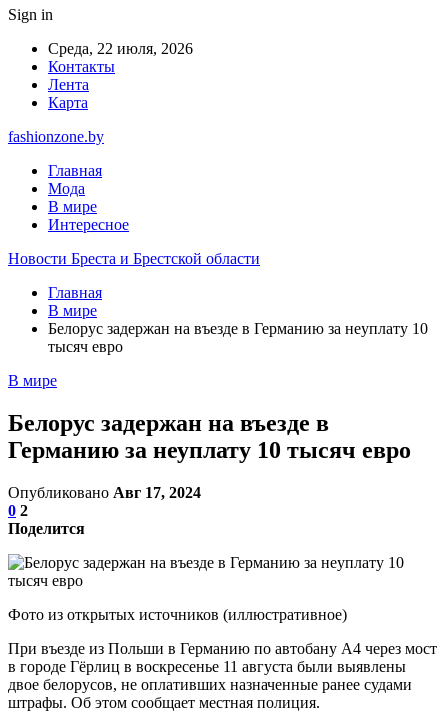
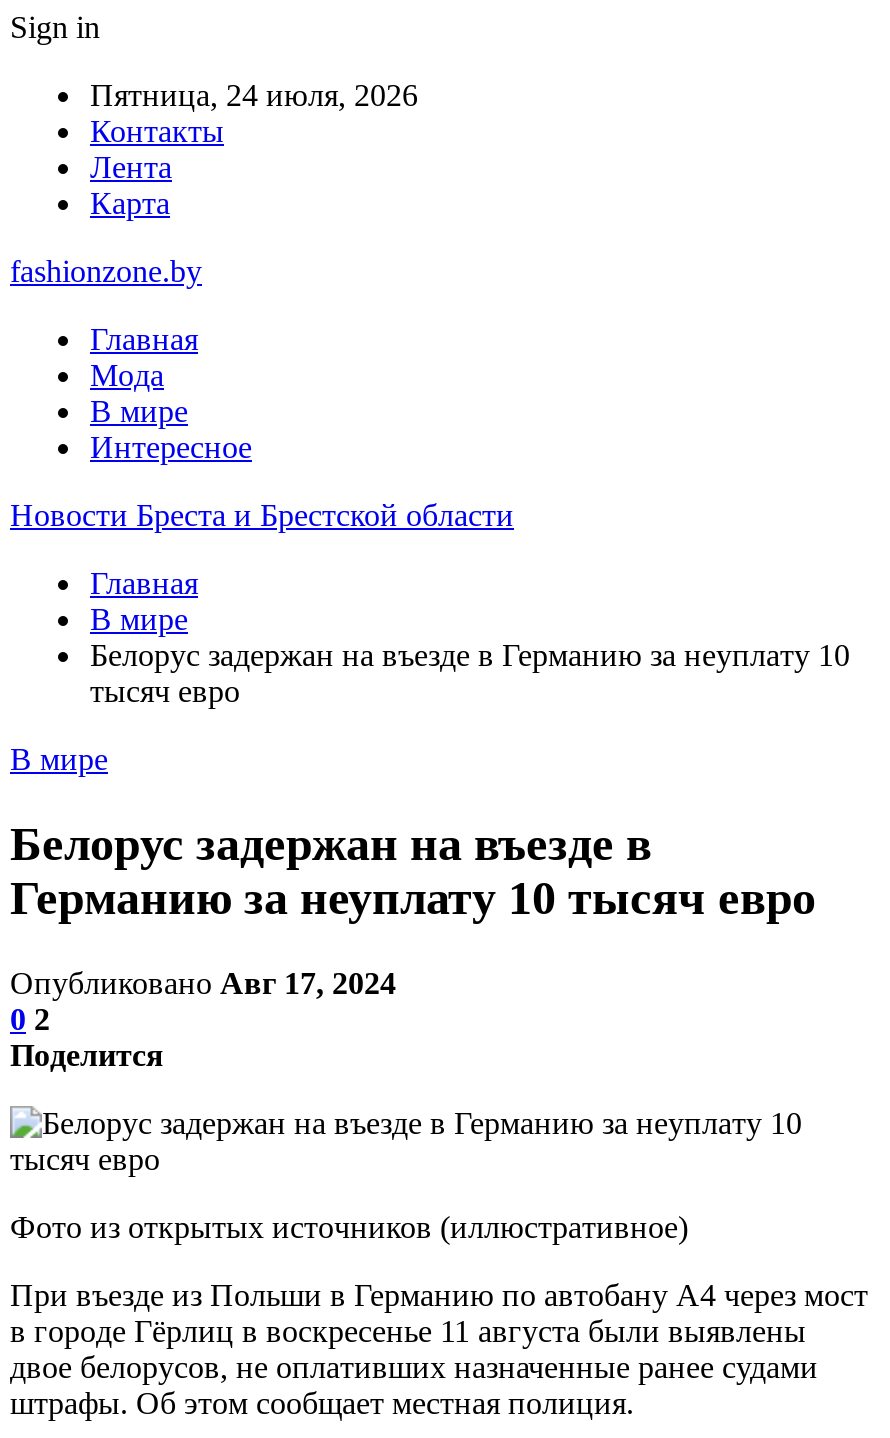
- Среда, 22 июля, 2026
+ Пятница, 24 июля, 2026
